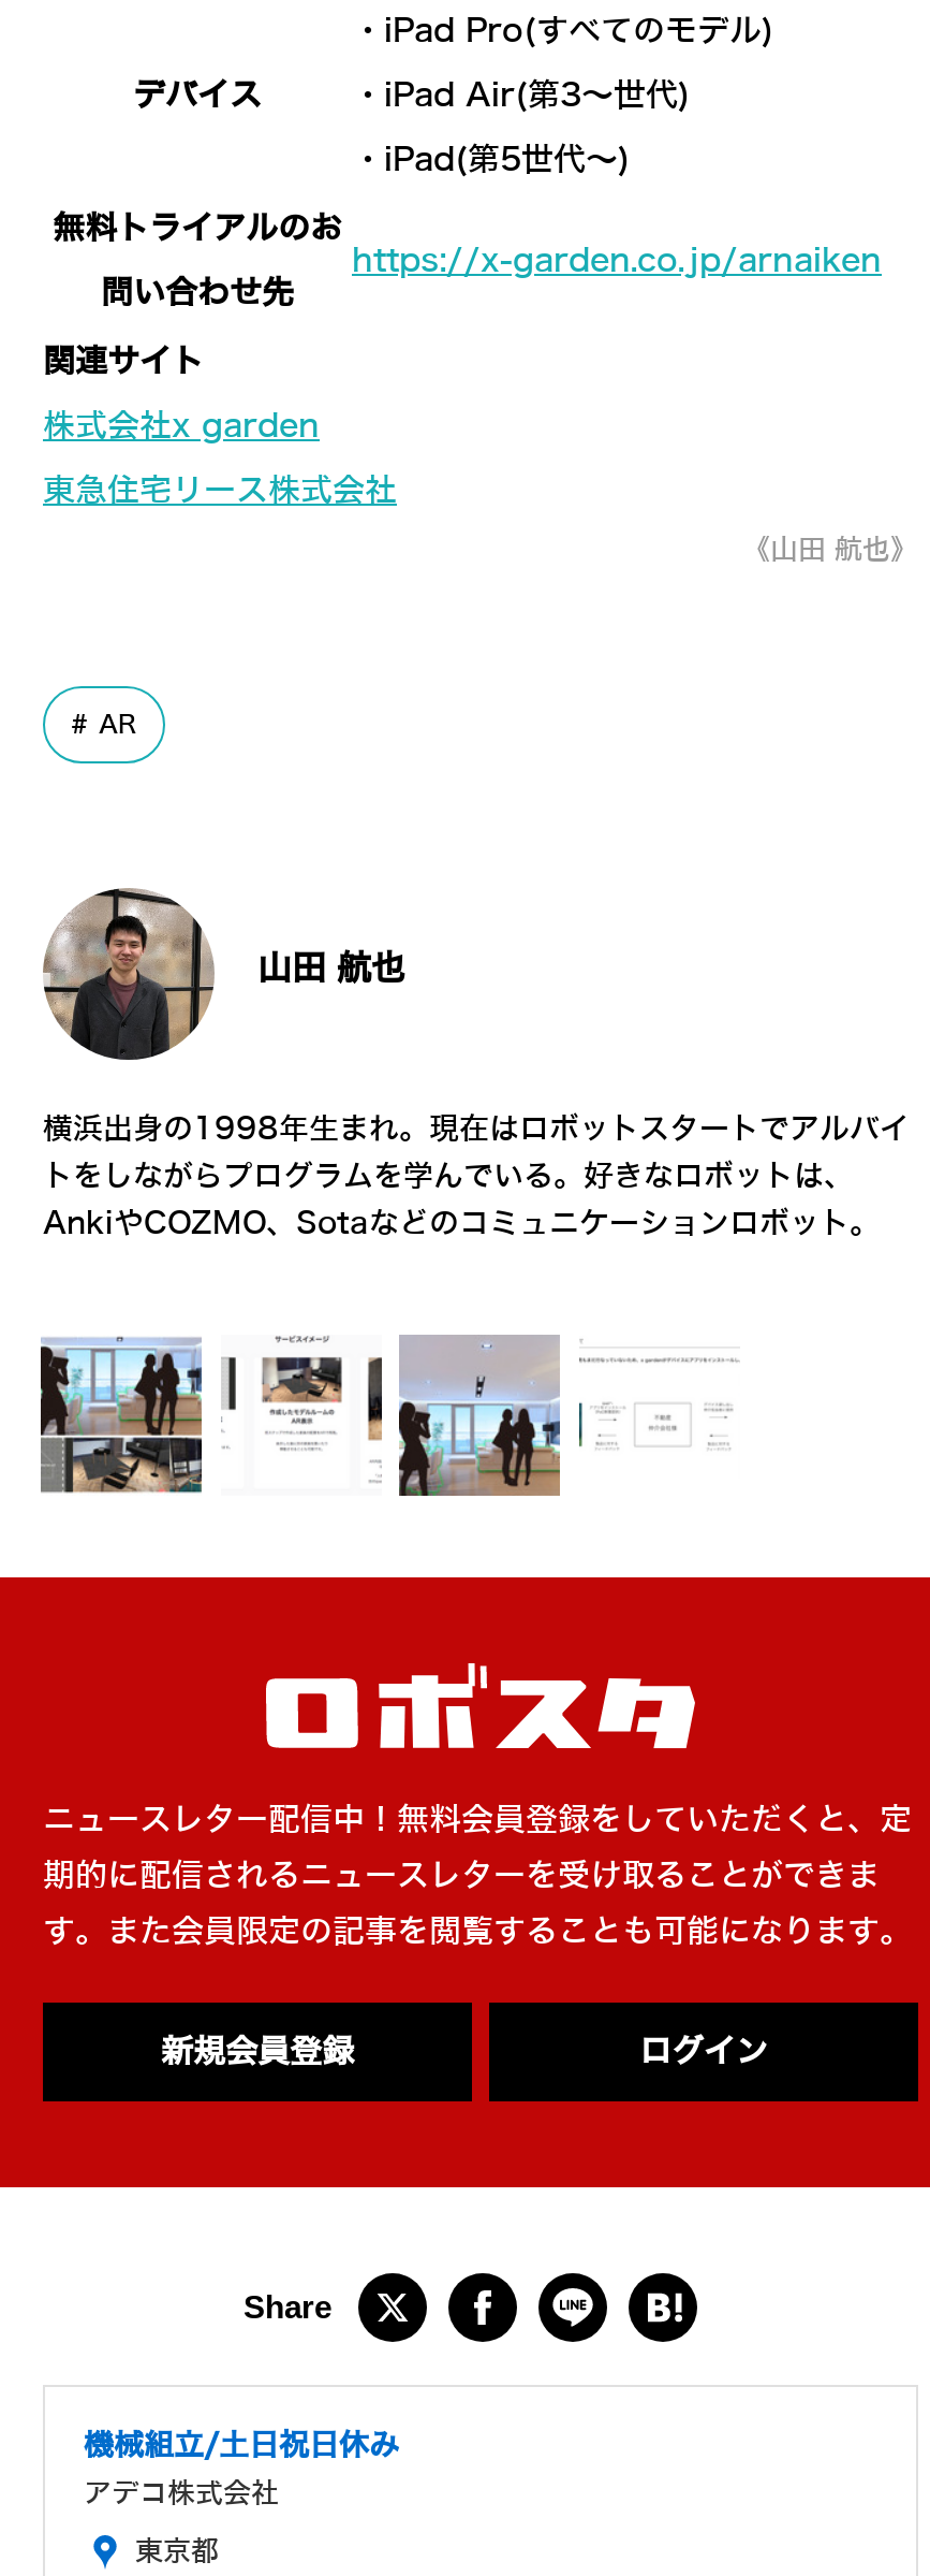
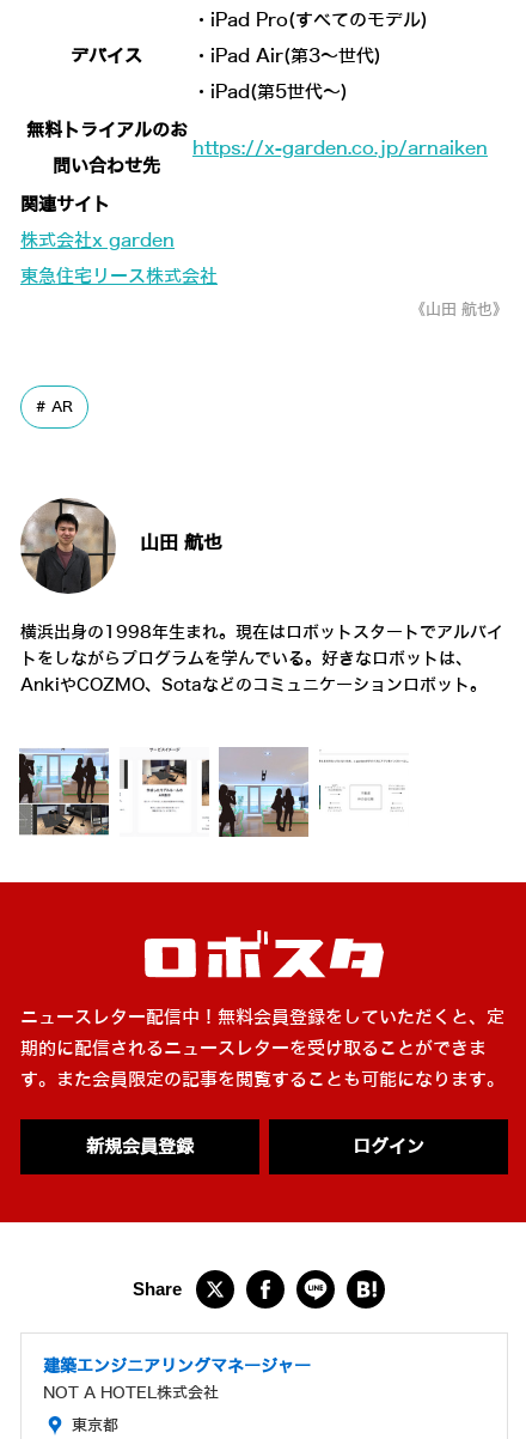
- 機械組立/土日祝日休み
+ 建築エンジニアリングマネージャー

- アデコ株式会社
+ NOT A HOTEL株式会社
